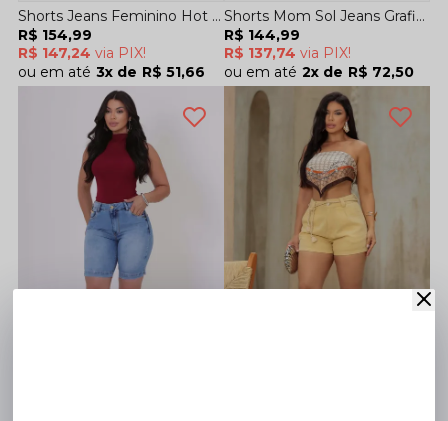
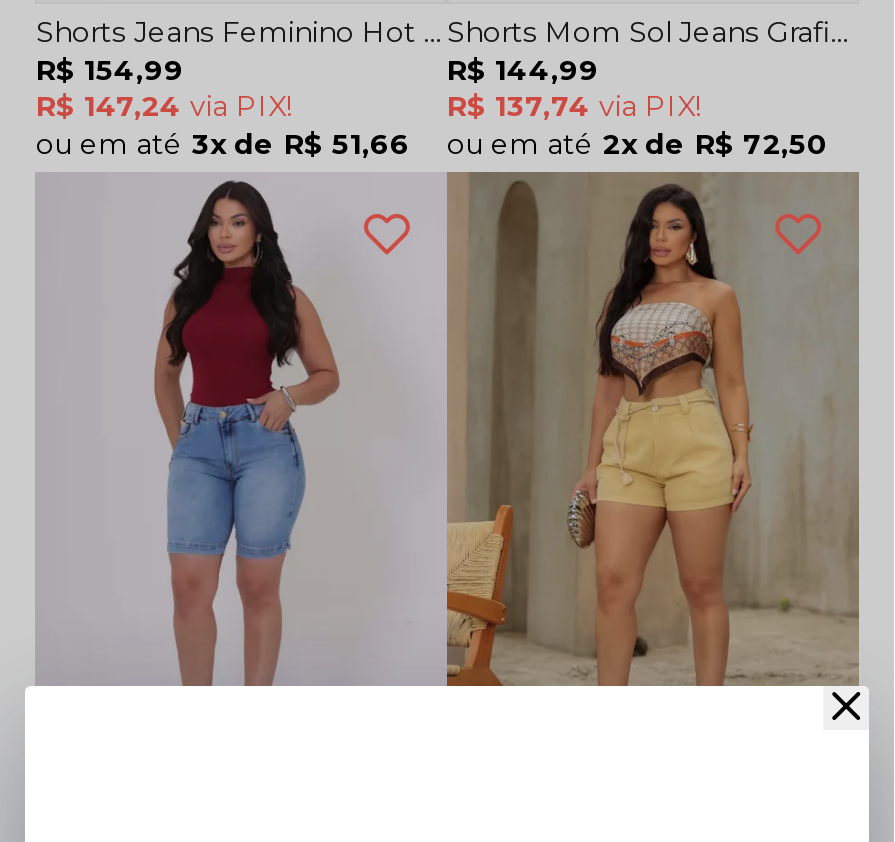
+ [image]
